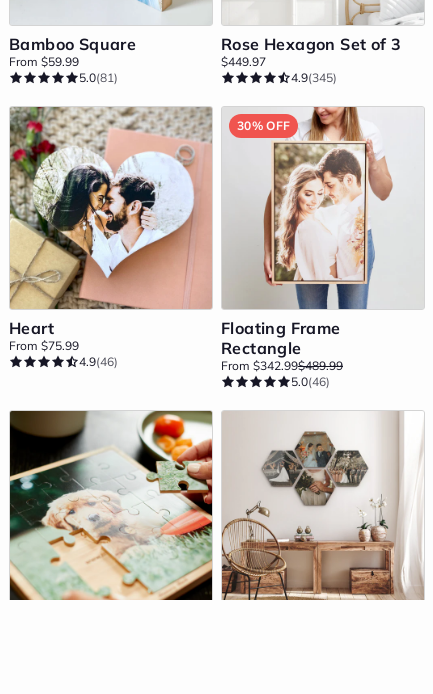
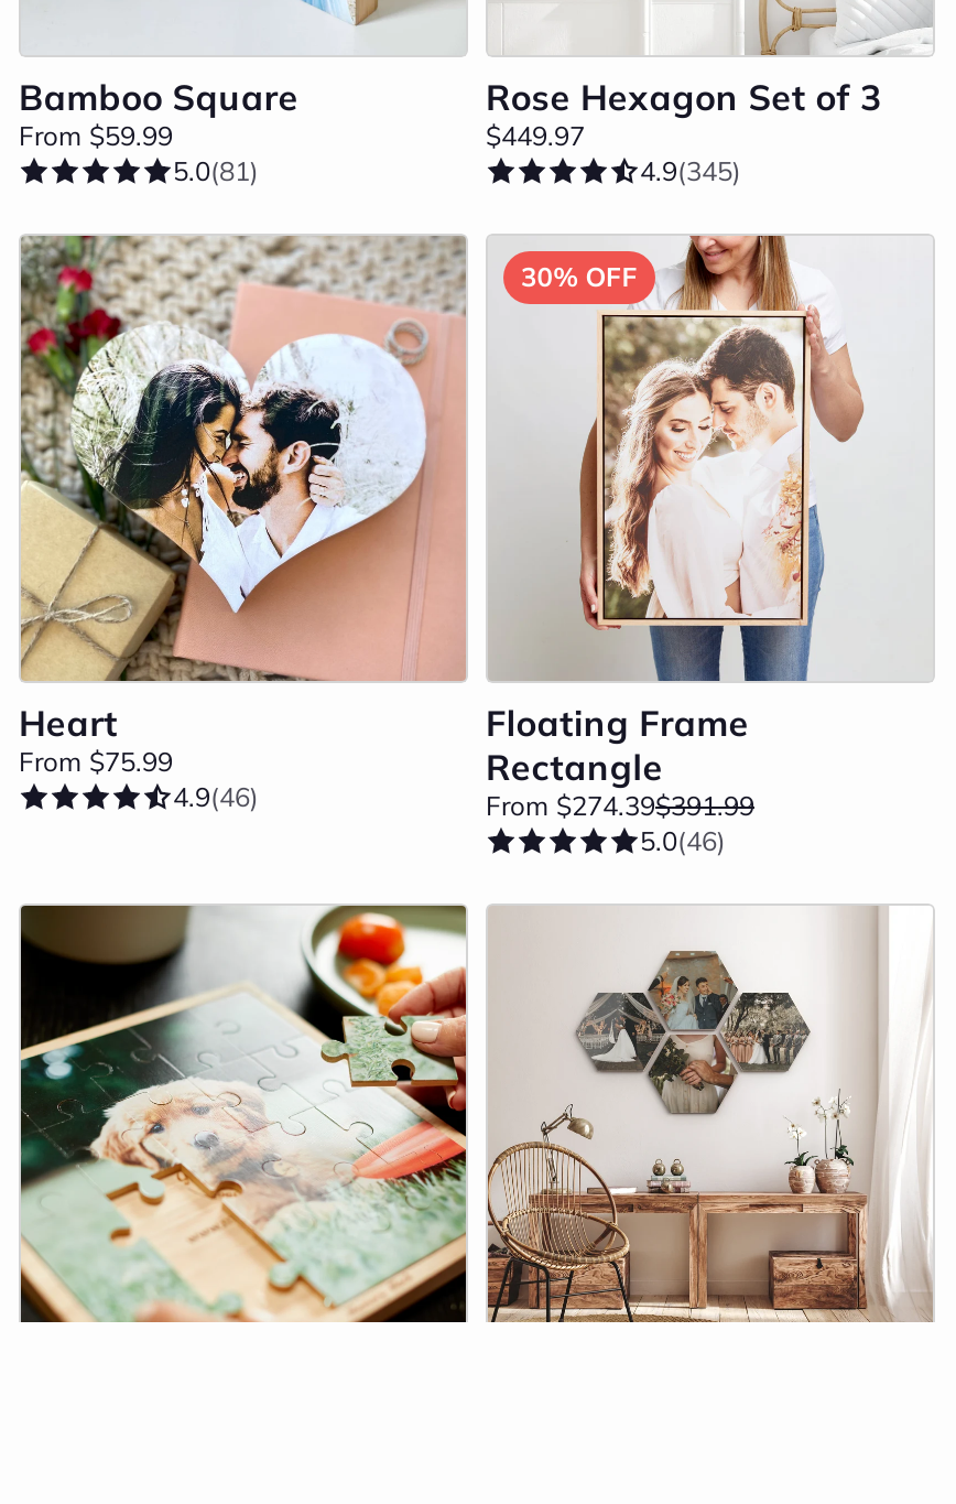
- From $342.99$489.99
+ From $274.39$391.99
